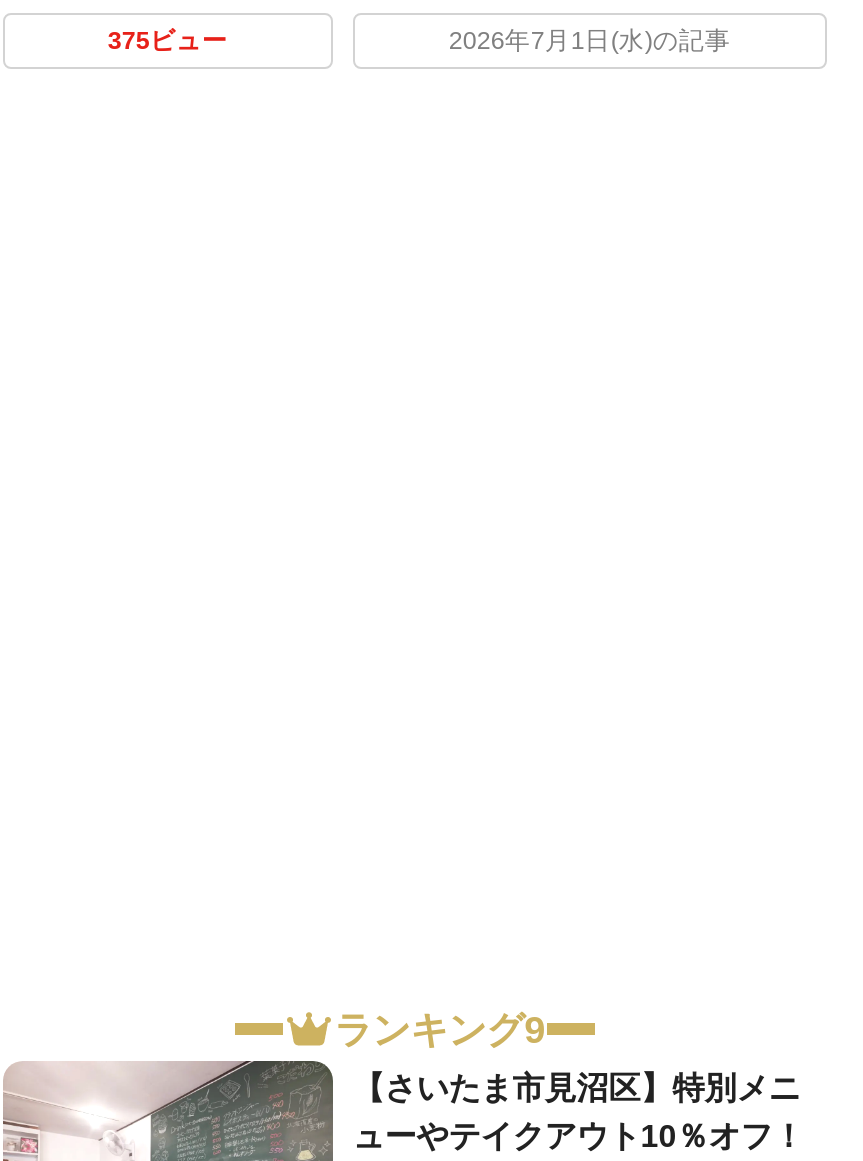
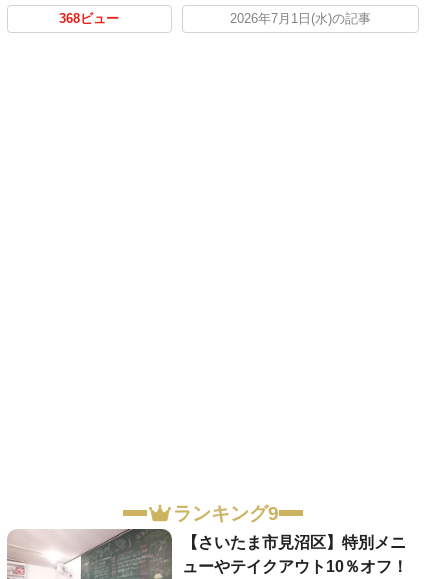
- 375ビュー
+ 368ビュー
